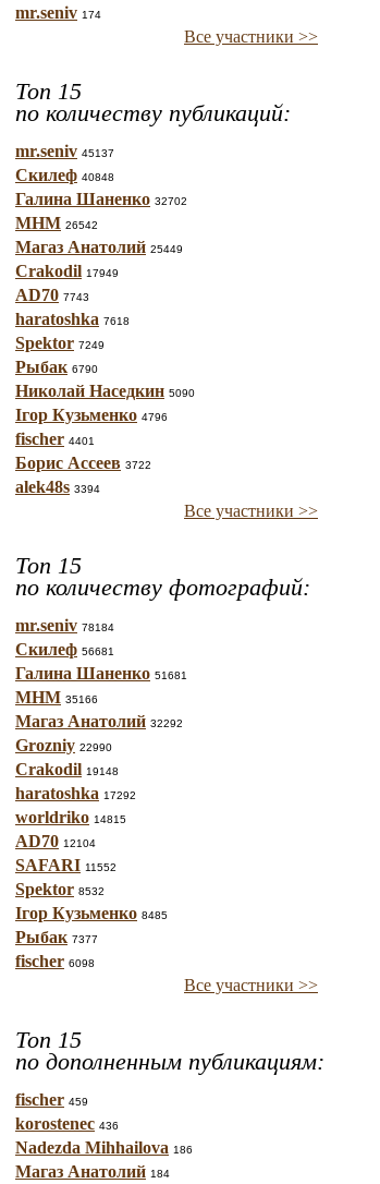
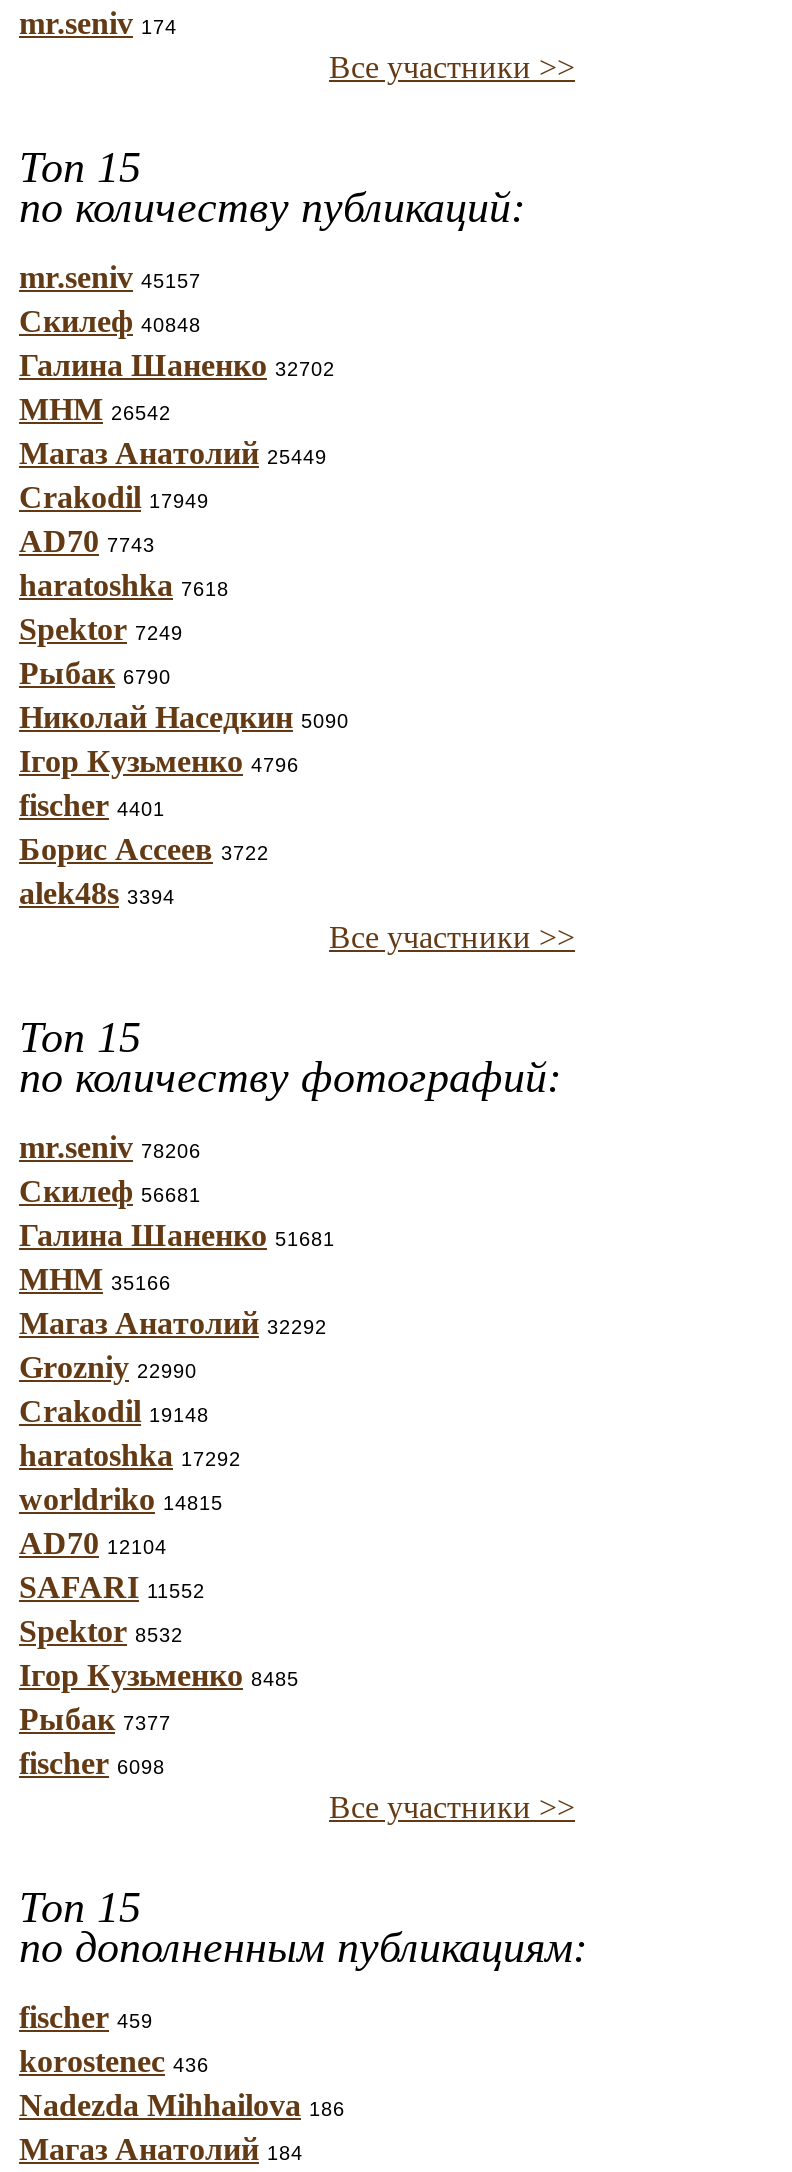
- mr.seniv 45137
+ mr.seniv 45157

- mr.seniv 78184
+ mr.seniv 78206
